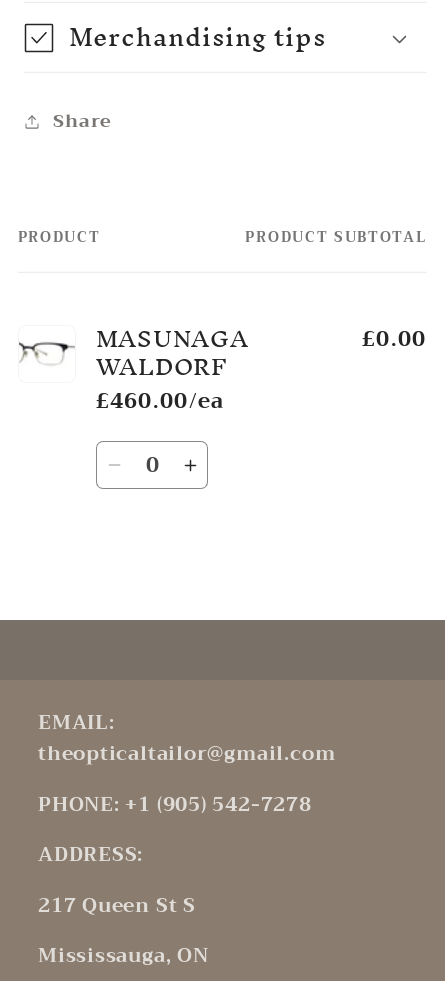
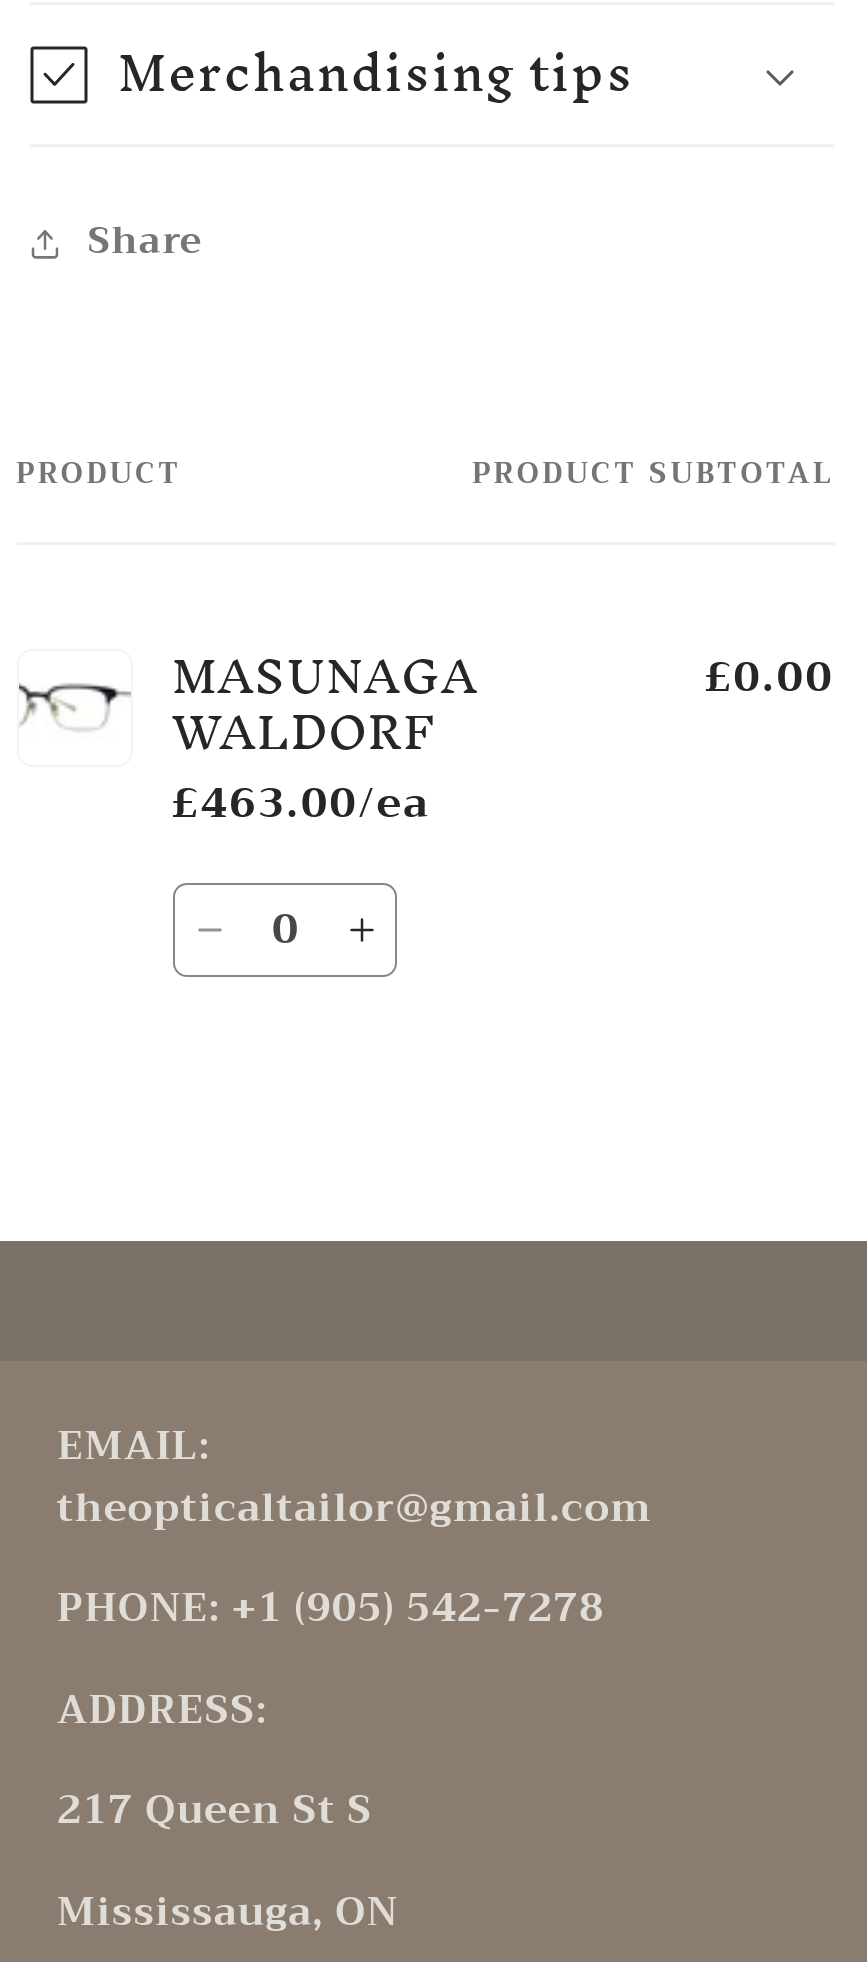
- £460.00/ea
+ £463.00/ea
